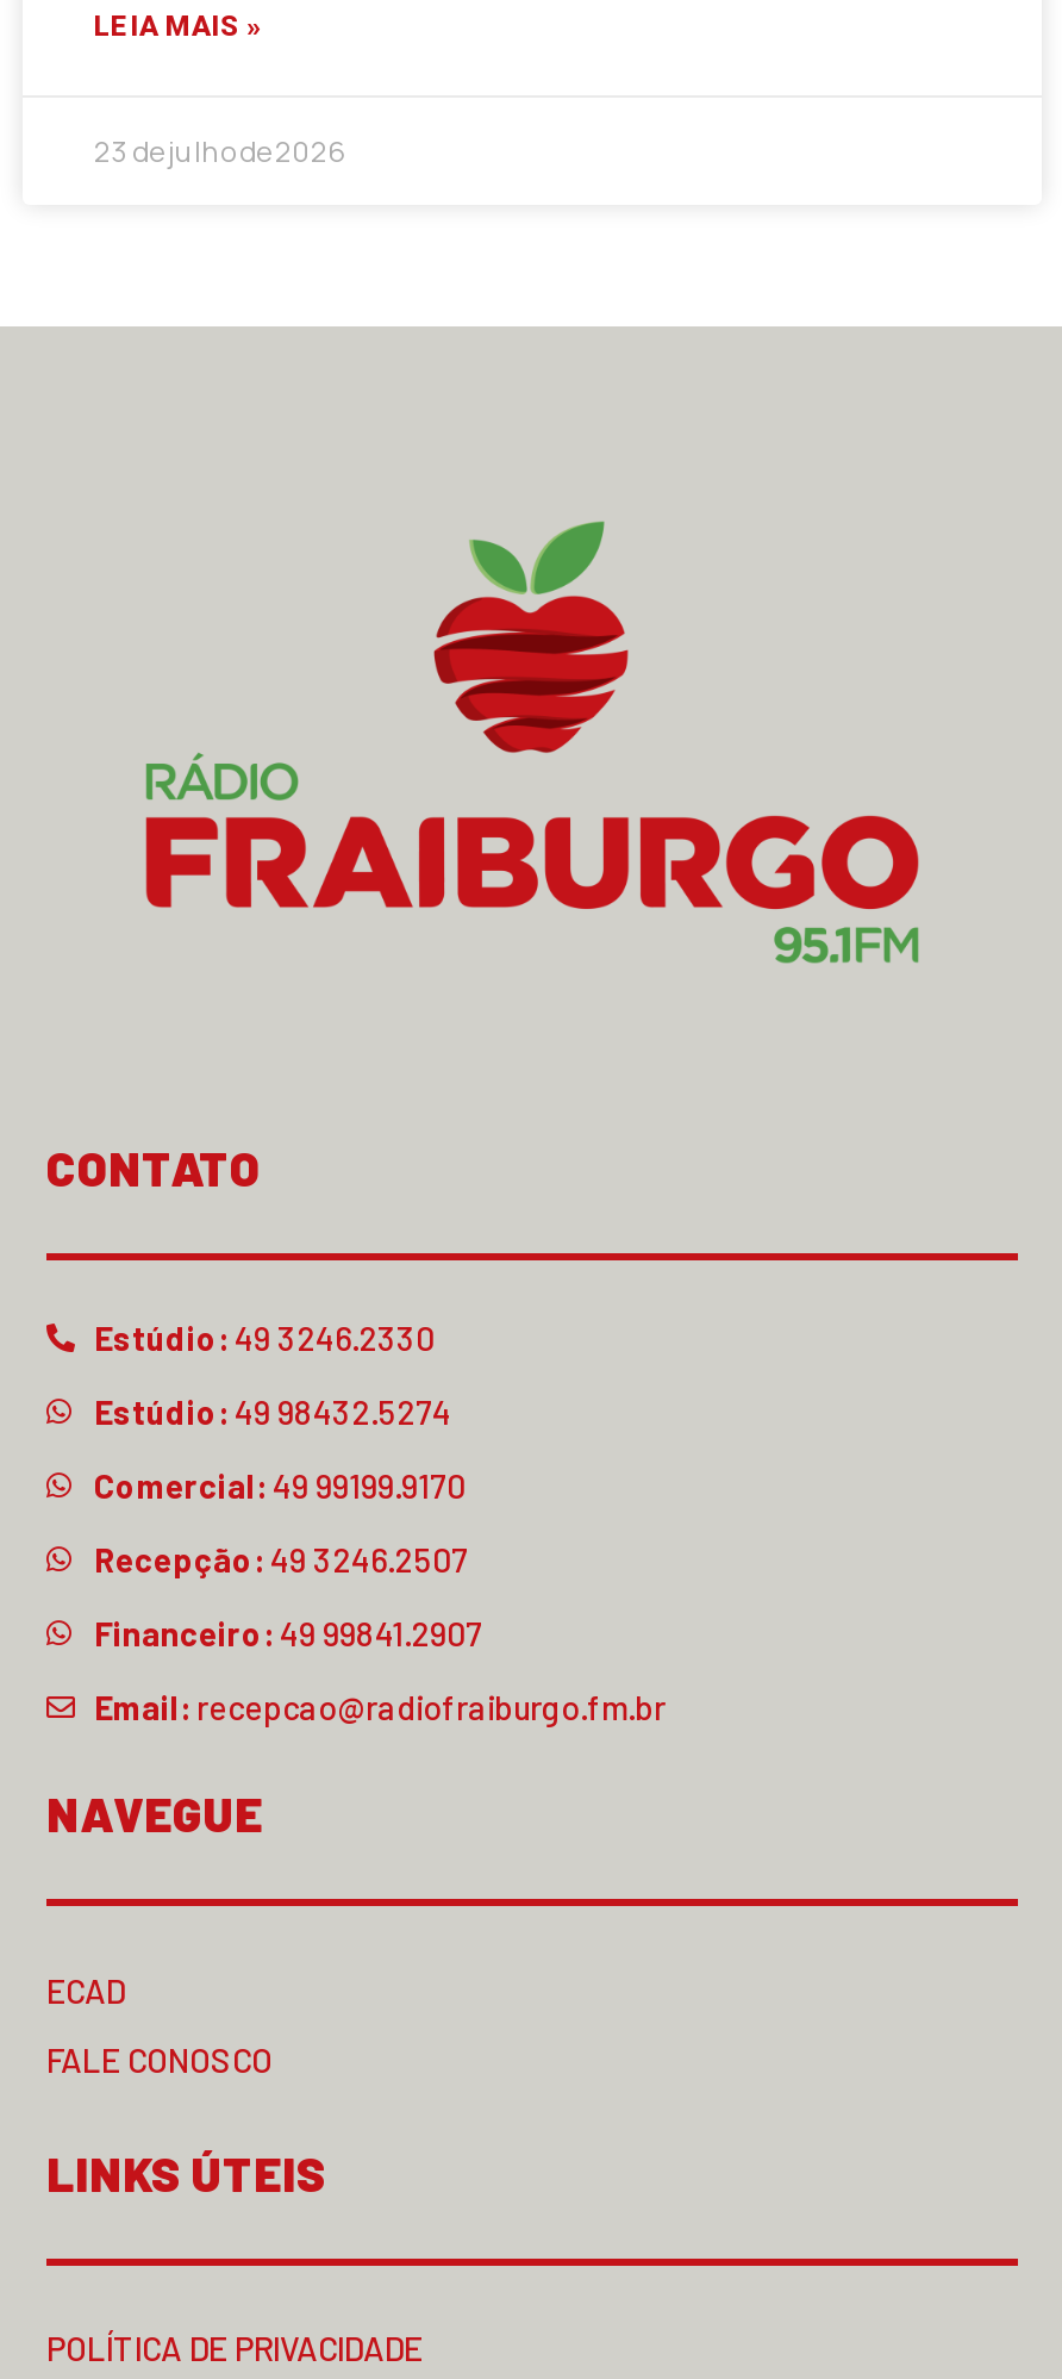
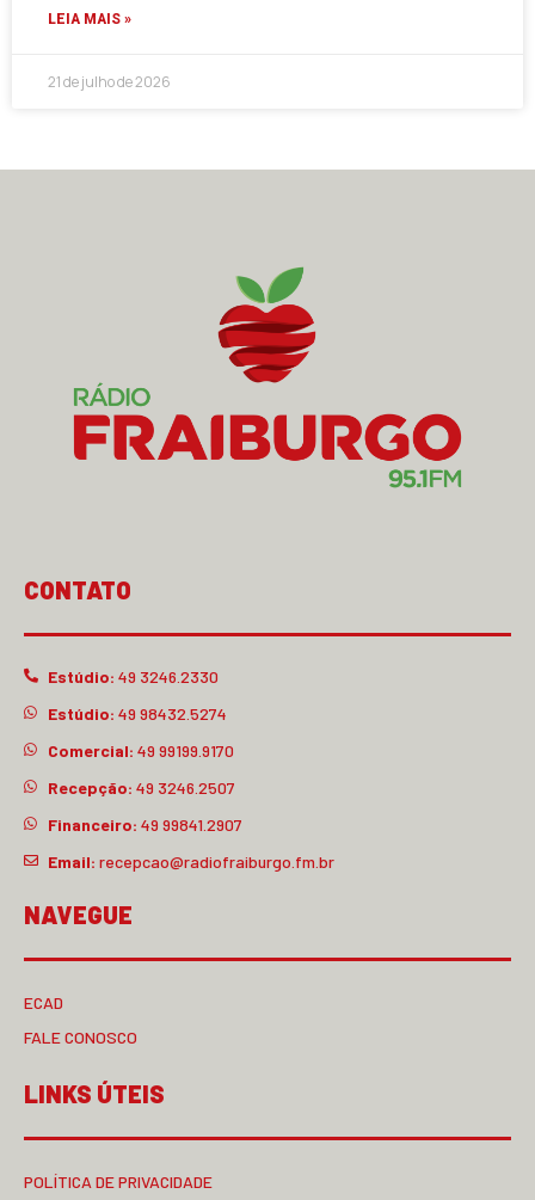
- 23 de julho de 2026
+ 21 de julho de 2026
